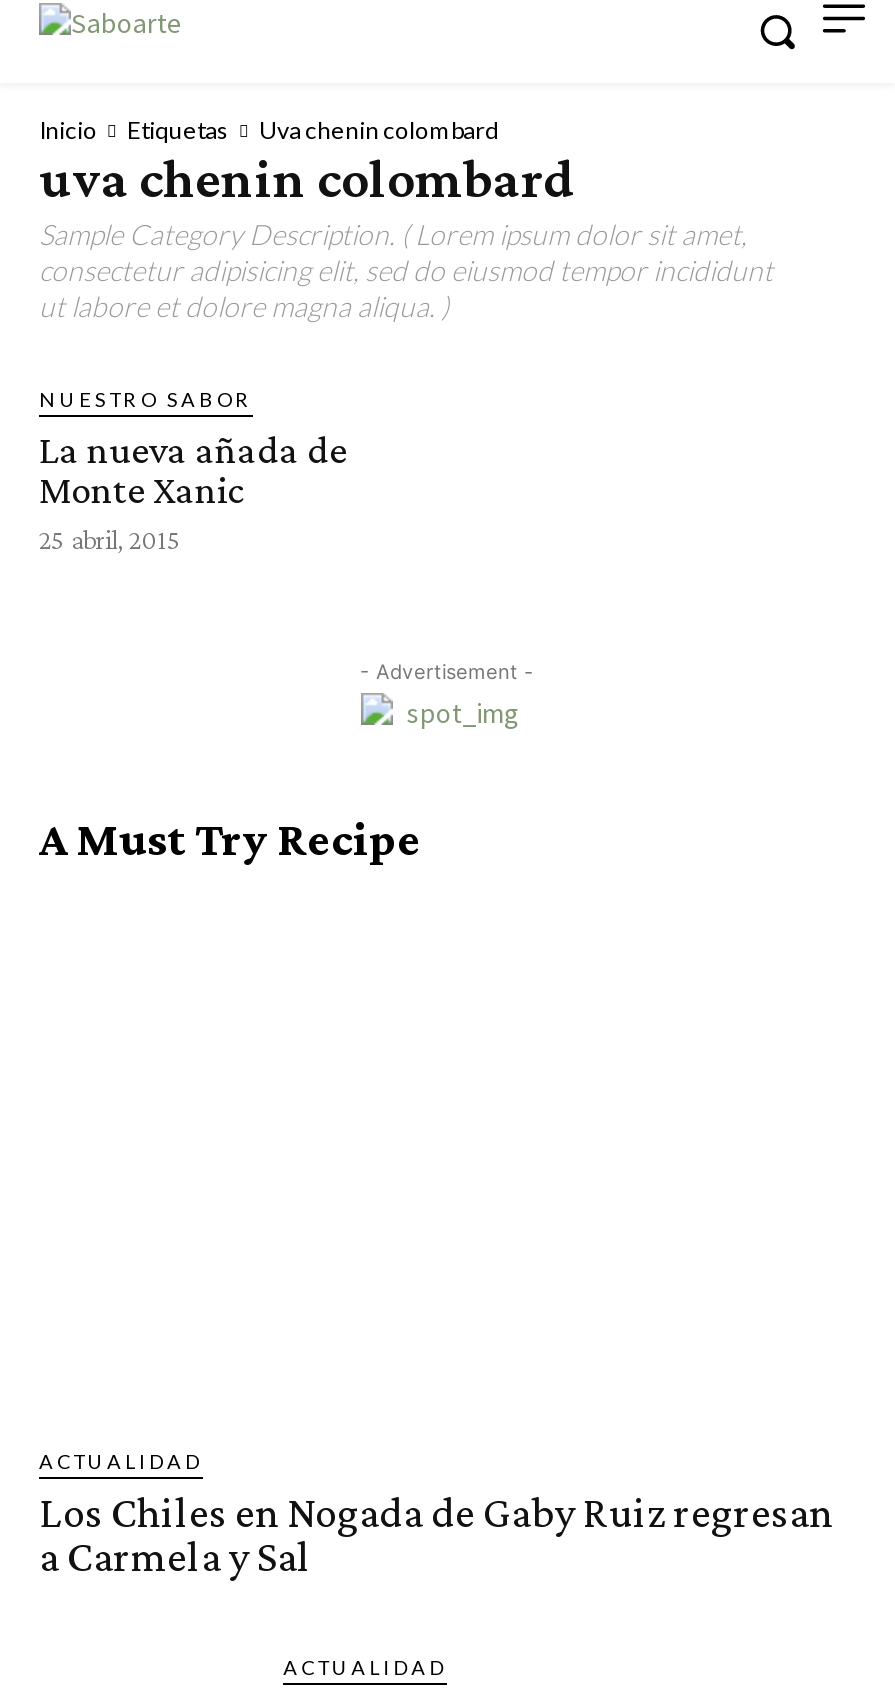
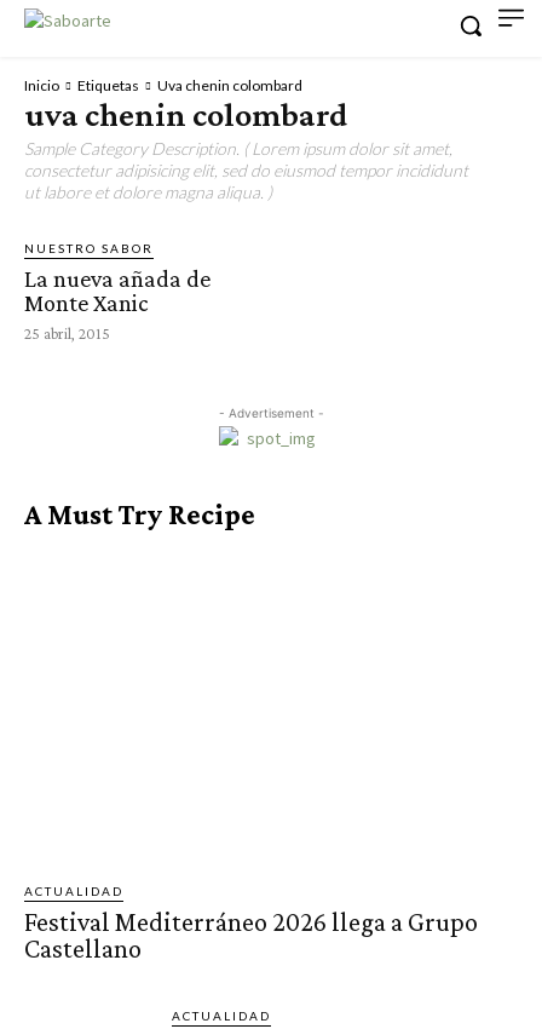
- Los Chiles en Nogada de Gaby Ruiz regresan
- a Carmela y Sal
+ Festival Mediterráneo 2026 llega a Grupo
+ Castellano
